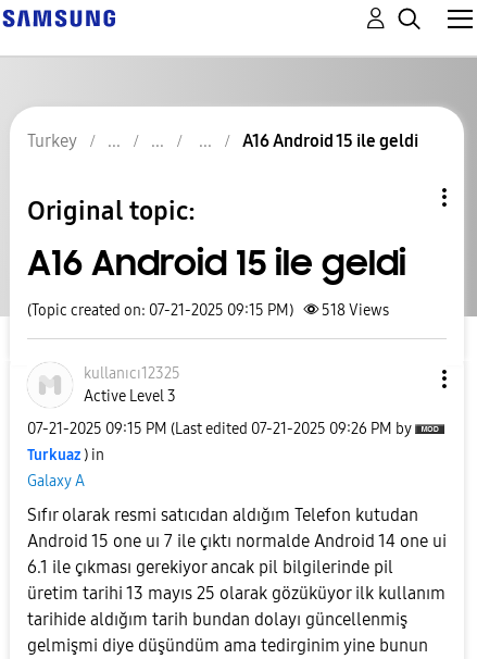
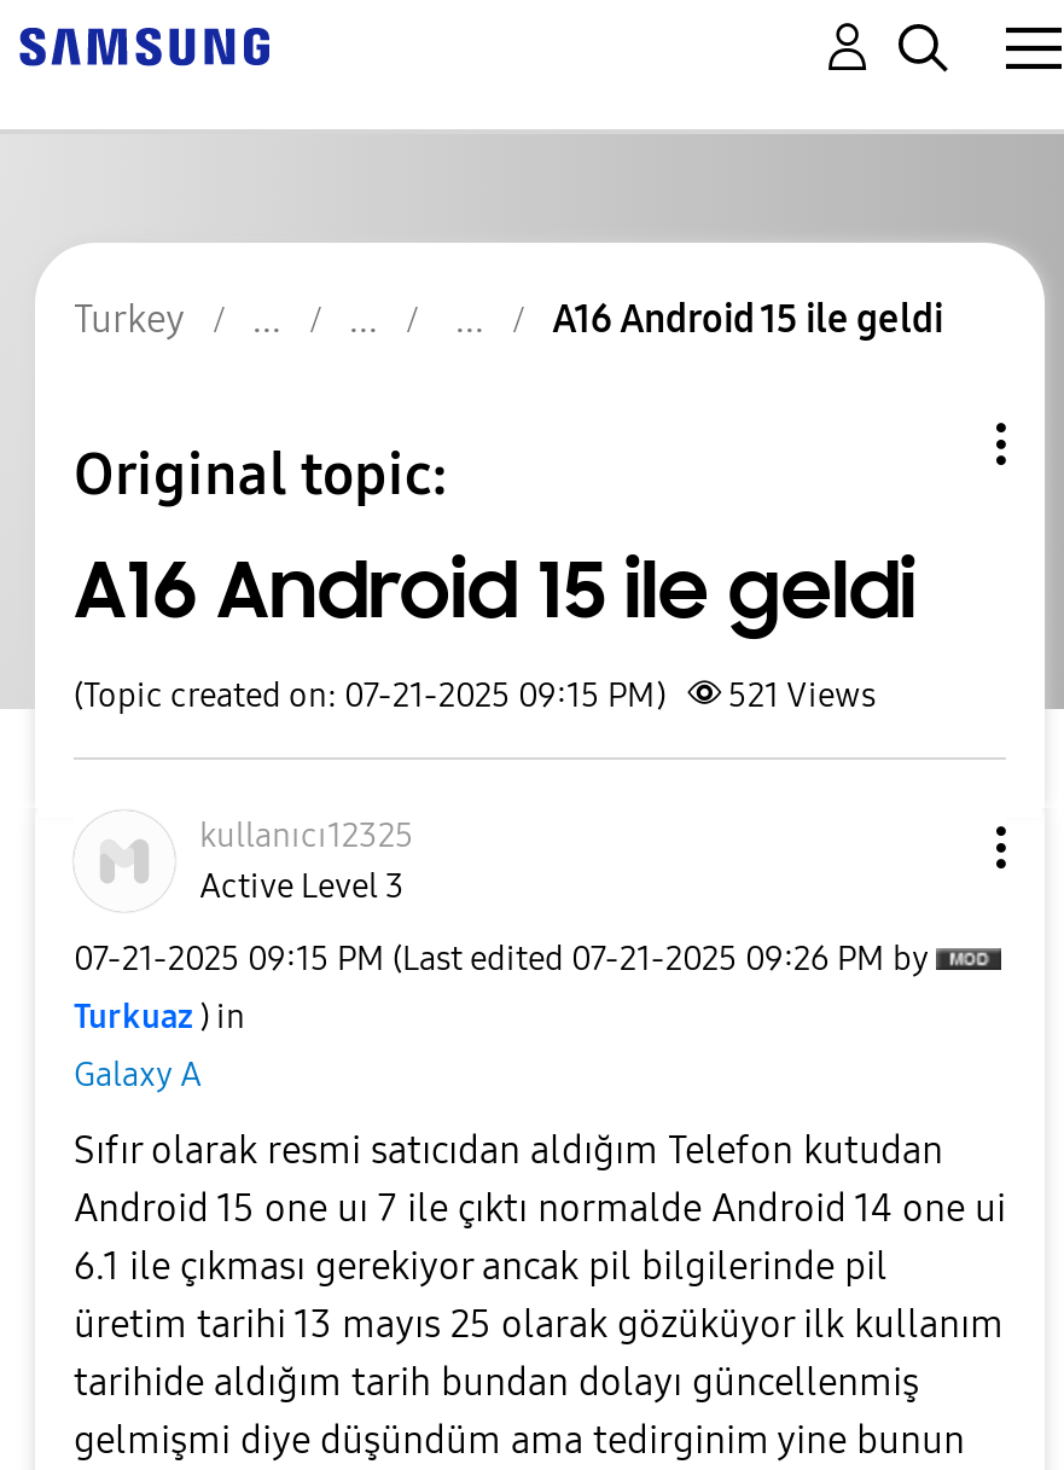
- (Topic created on: 07-21-2025 09:15 PM) 518 Views
+ (Topic created on: 07-21-2025 09:15 PM) 521 Views
